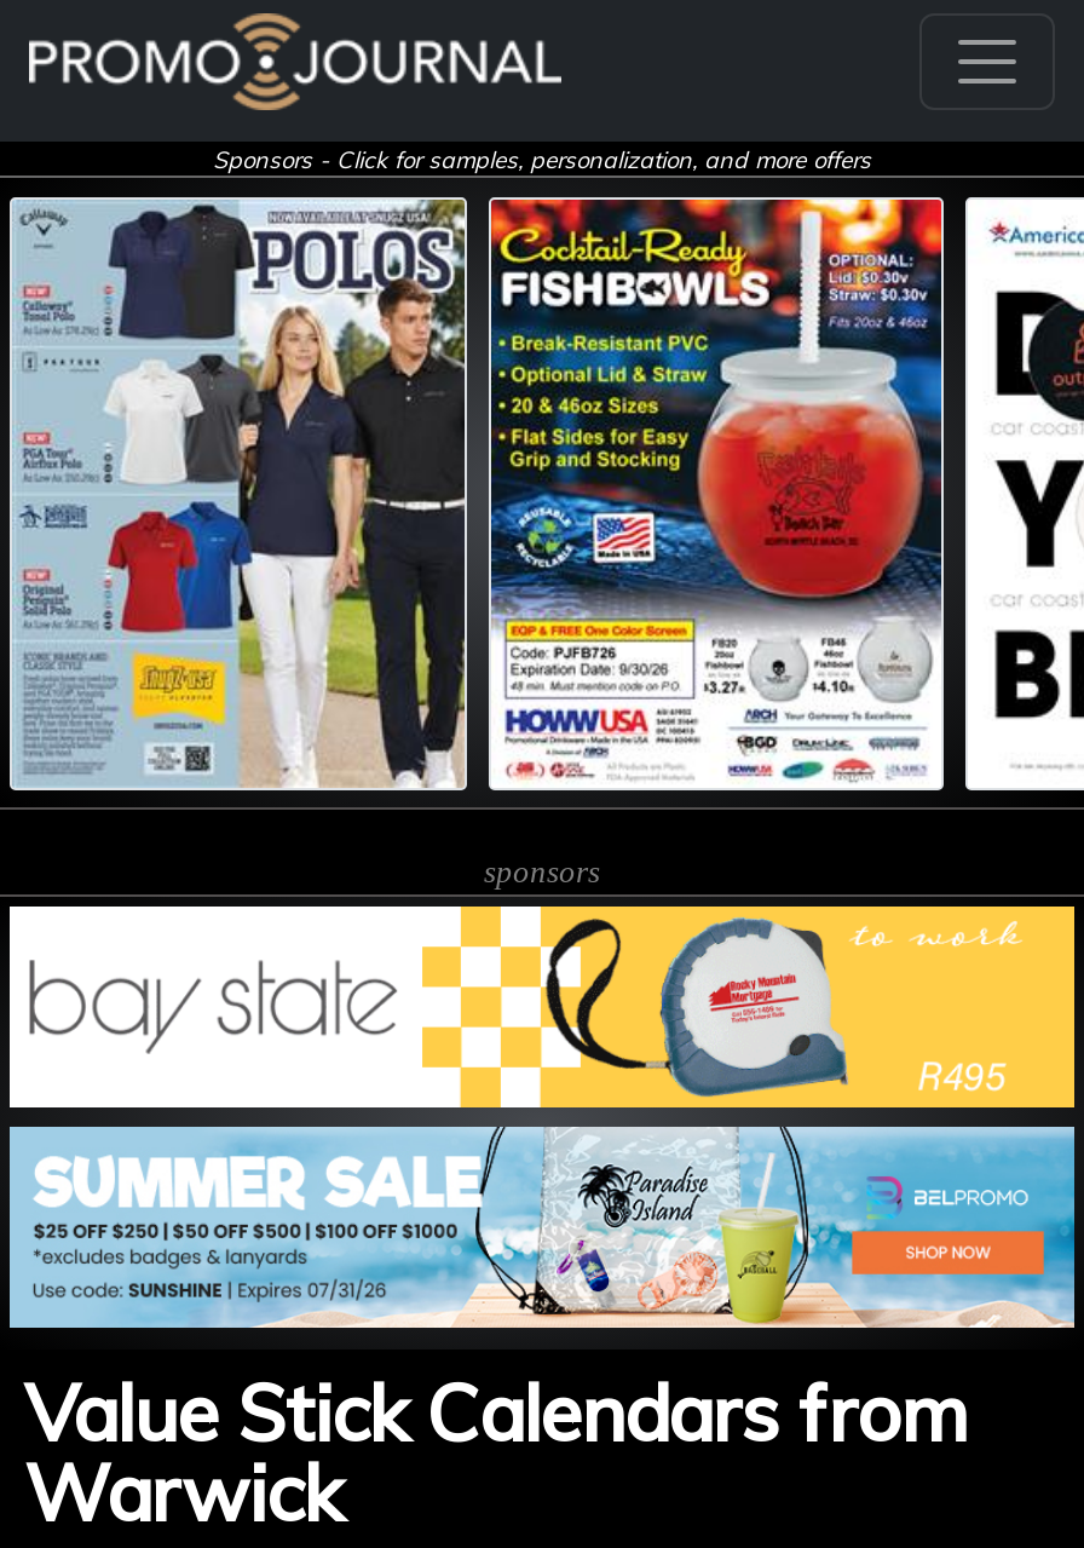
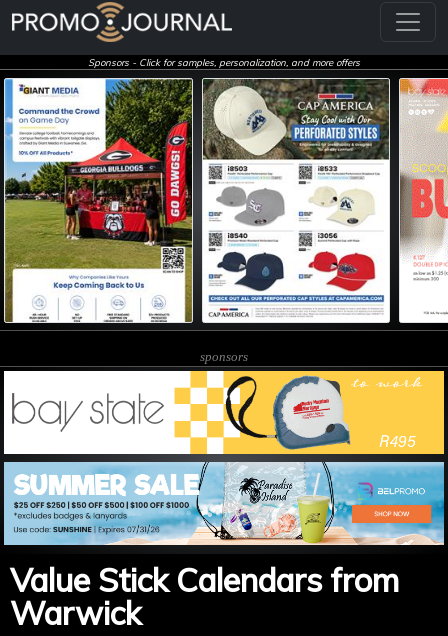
- [image]
+ [image]

- [image]
+ [image]

- [image]
+ [image]
